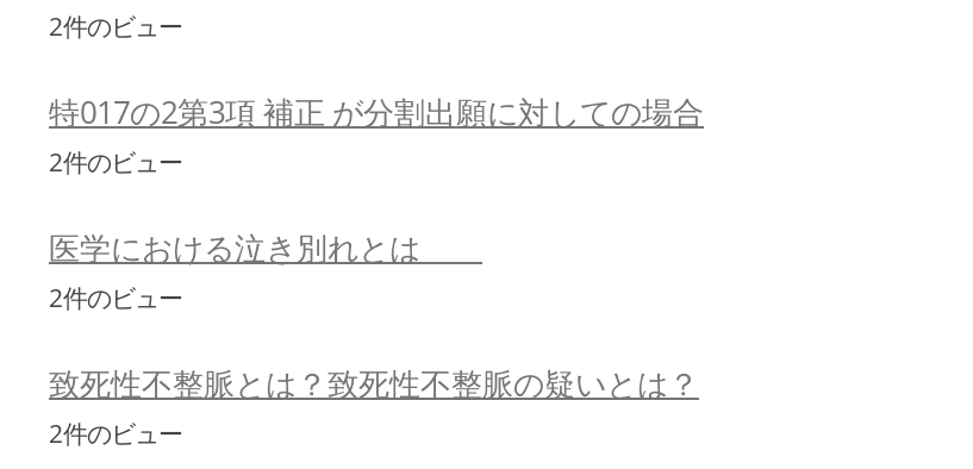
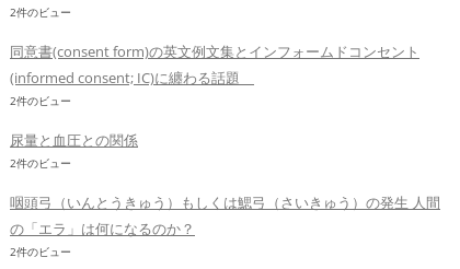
- 特017の2第3項 補正 が分割出願に対しての場合
+ 同意書(consent form)の英文例文集とインフォームドコンセント
+ (informed consent; IC)に纏わる話題

- 医学における泣き別れとは
+ 尿量と血圧との関係

- 致死性不整脈とは？致死性不整脈の疑いとは？
+ 咽頭弓（いんとうきゅう）もしくは鰓弓（さいきゅう）の発生 人間
+ の「エラ」は何になるのか？
